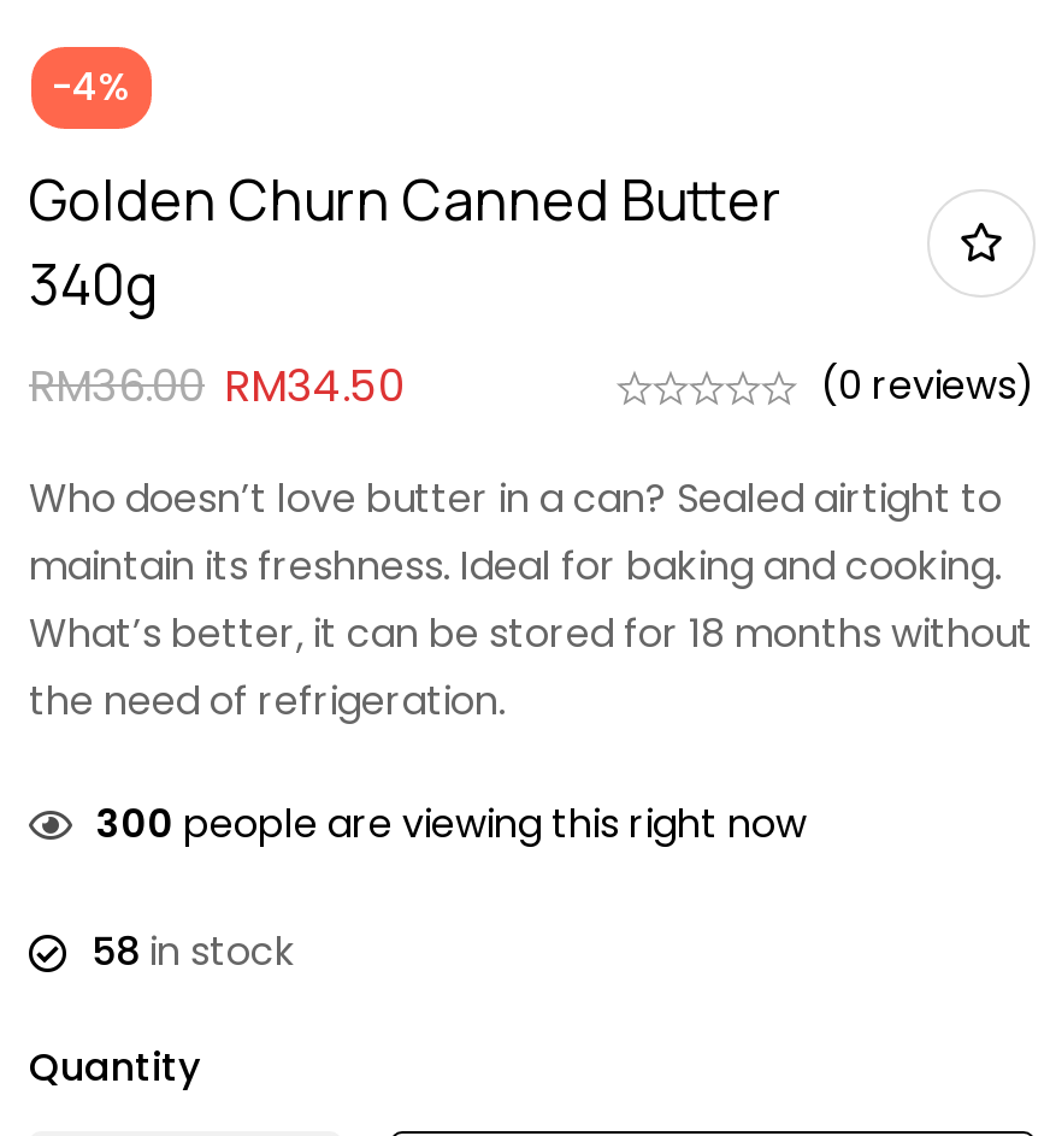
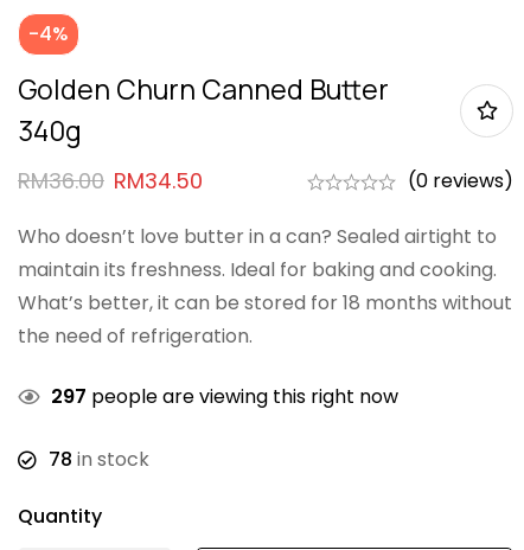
- 300 people are viewing this right now
+ 297 people are viewing this right now

- 58 in stock
+ 78 in stock
